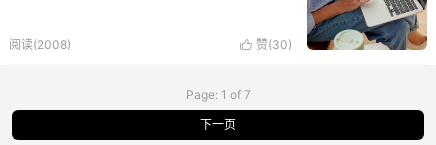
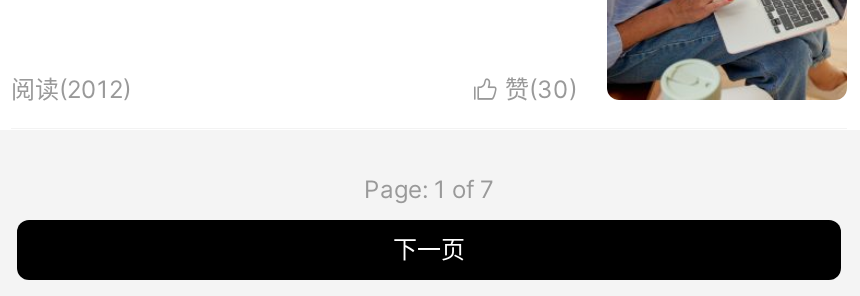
- 阅读(2008)
+ 阅读(2012)
